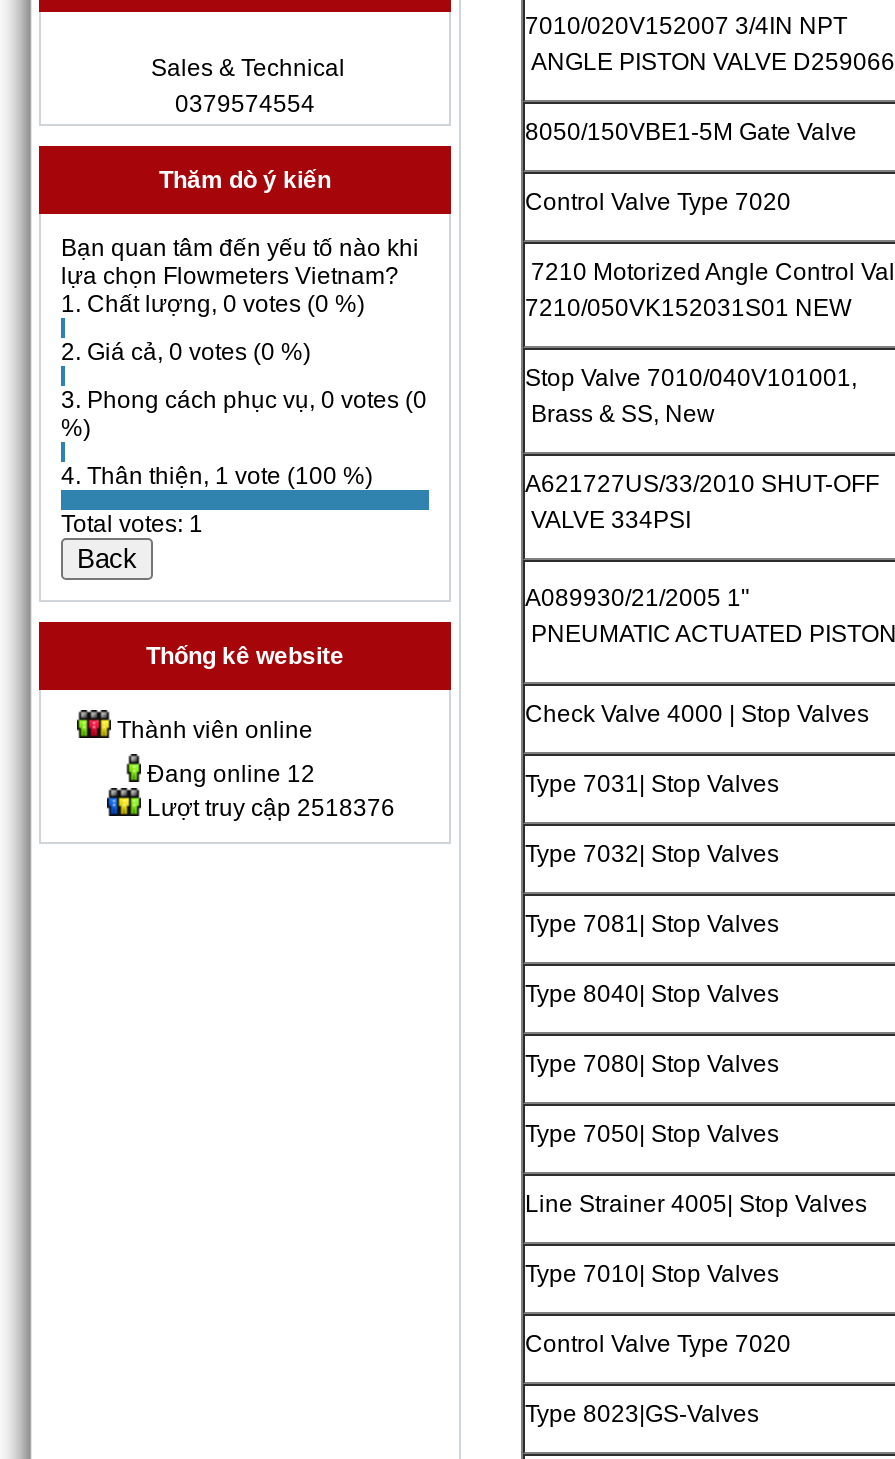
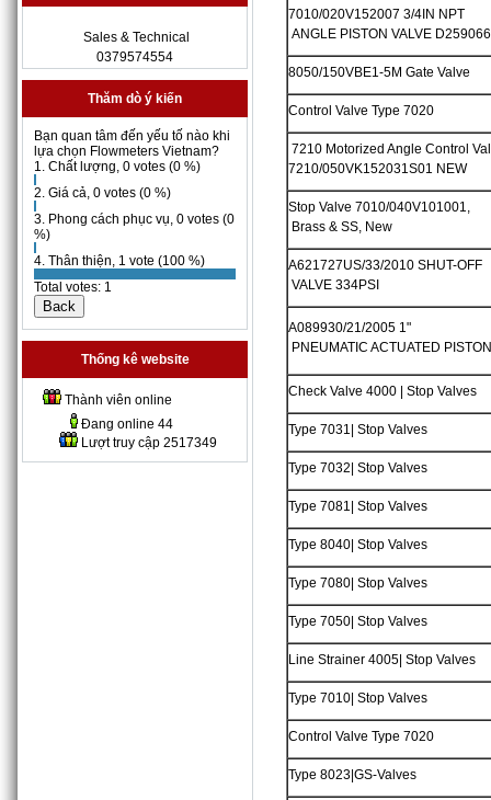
- Đang online 12
+ Đang online 44

- Lượt truy cập 2518376
+ Lượt truy cập 2517349
